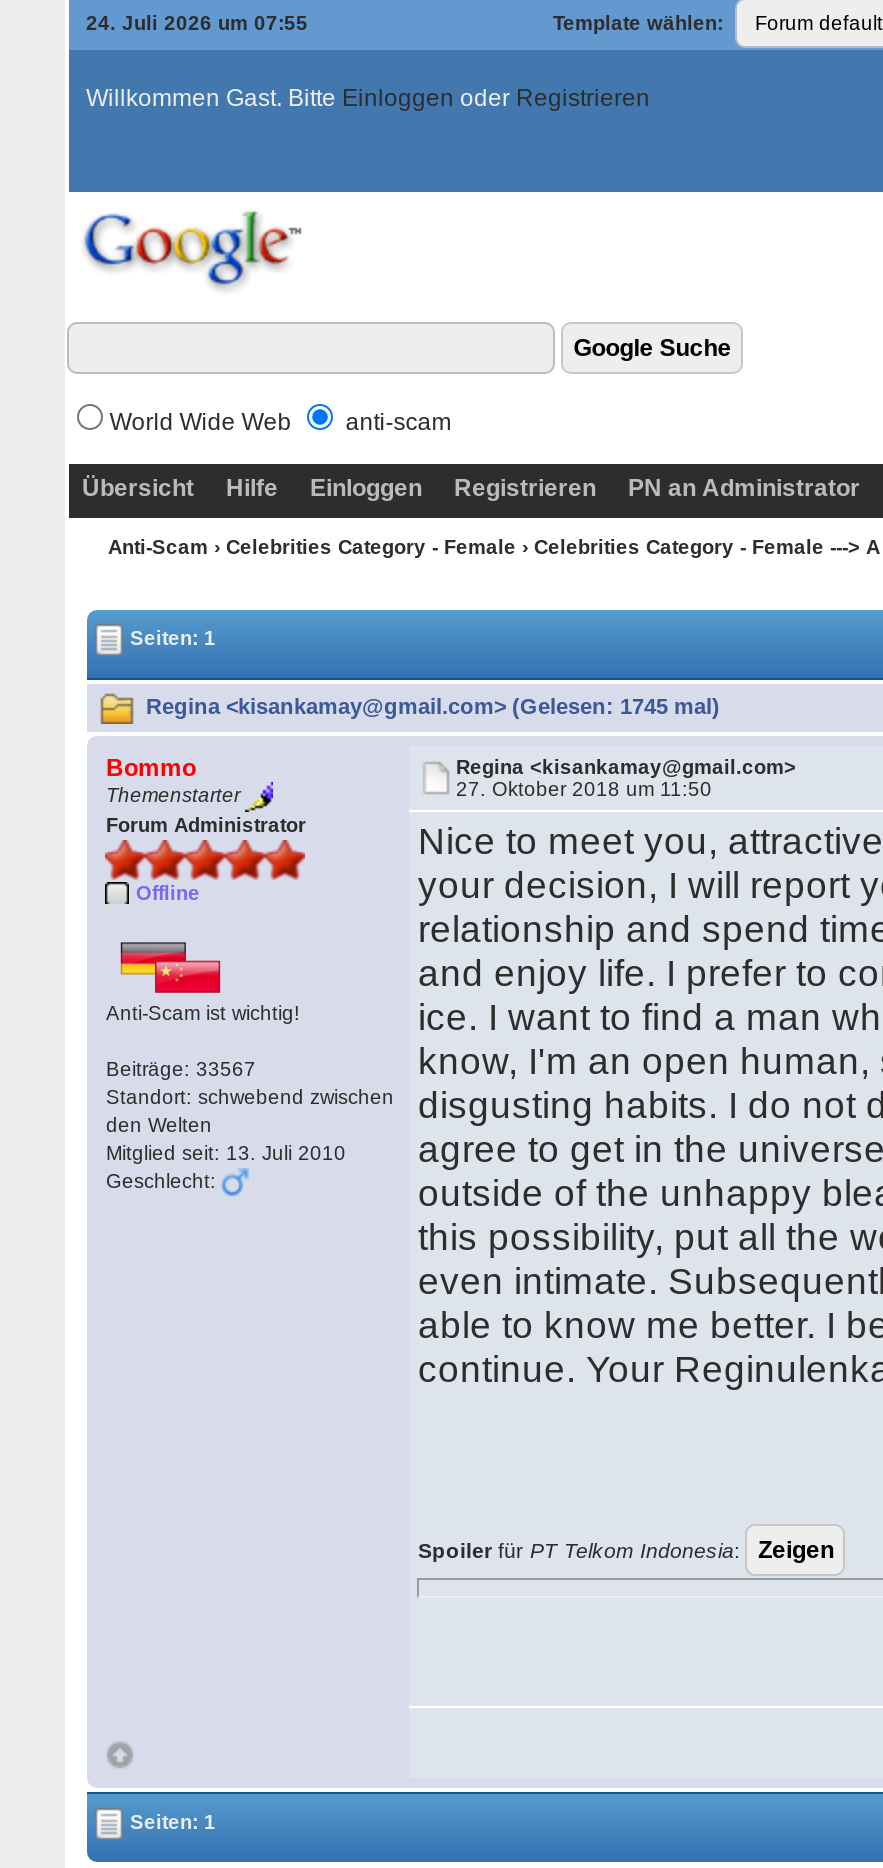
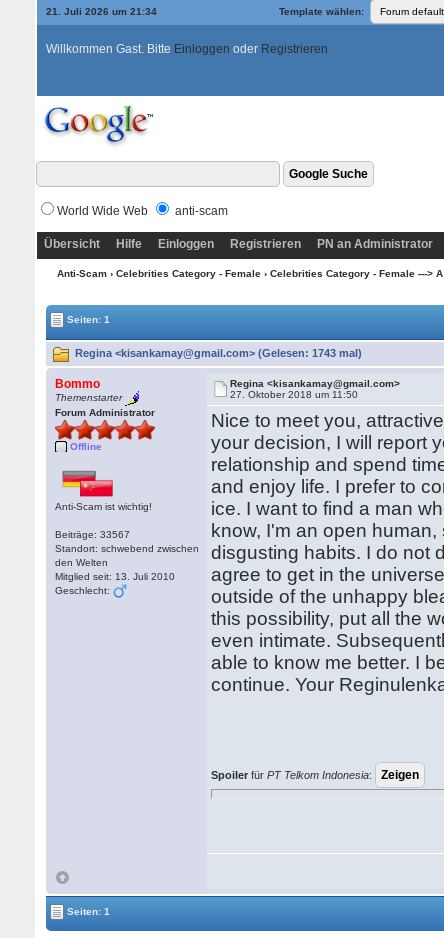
- 24. Juli 2026 um 07:55
+ 21. Juli 2026 um 21:34

- Regina <kisankamay@gmail.com> (Gelesen: 1745 mal)
+ Regina <kisankamay@gmail.com> (Gelesen: 1743 mal)
